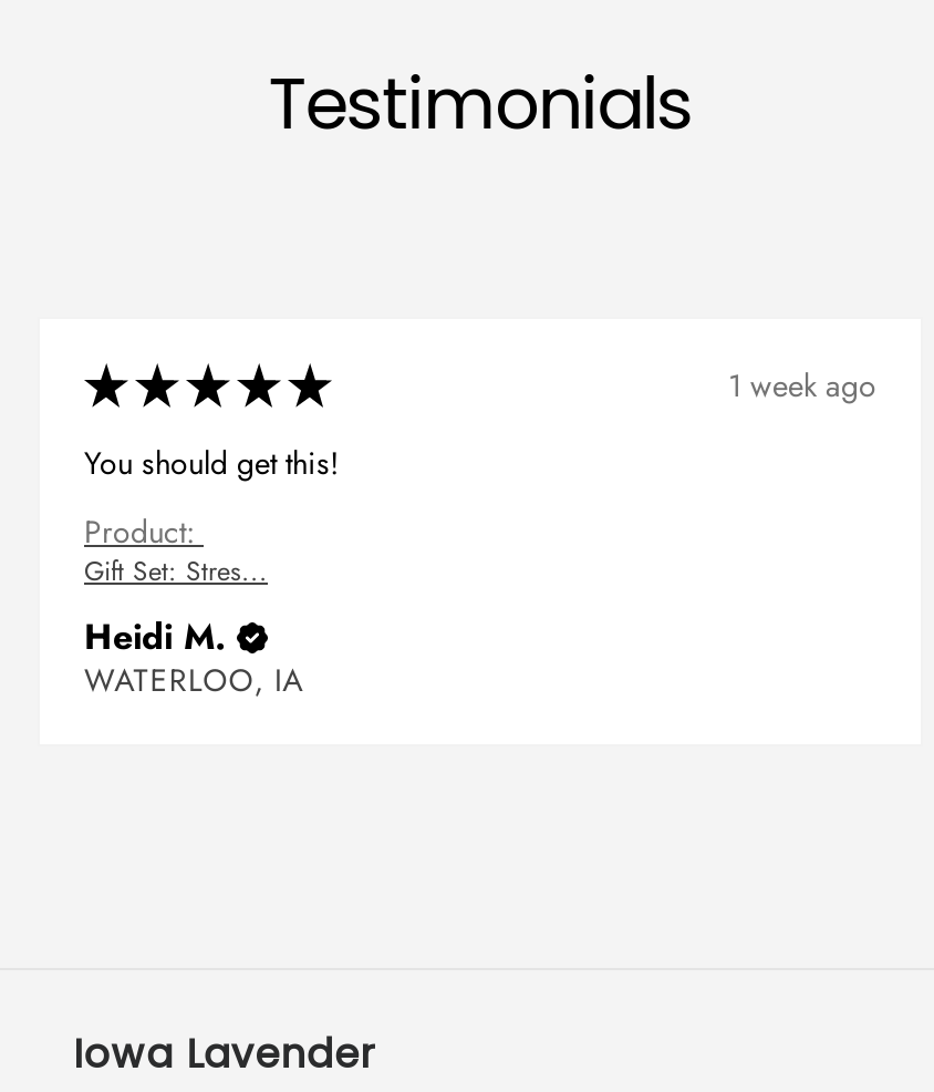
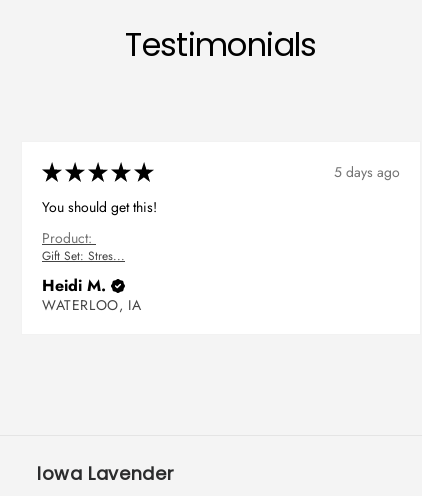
- 1 week ago
+ 5 days ago
